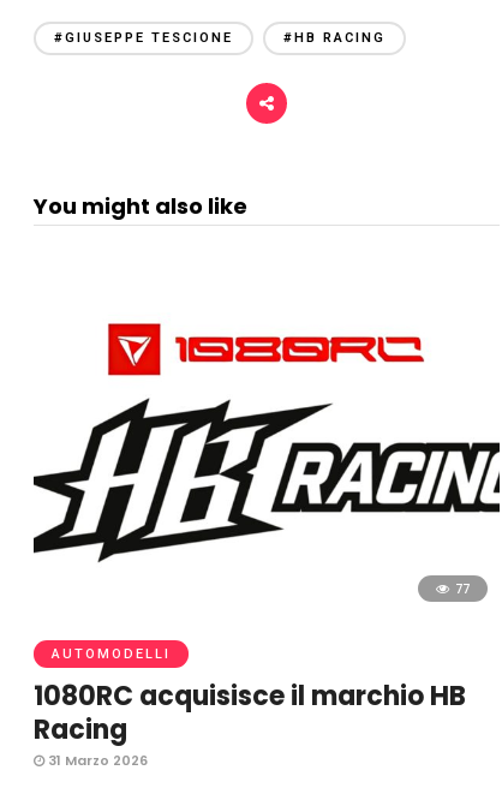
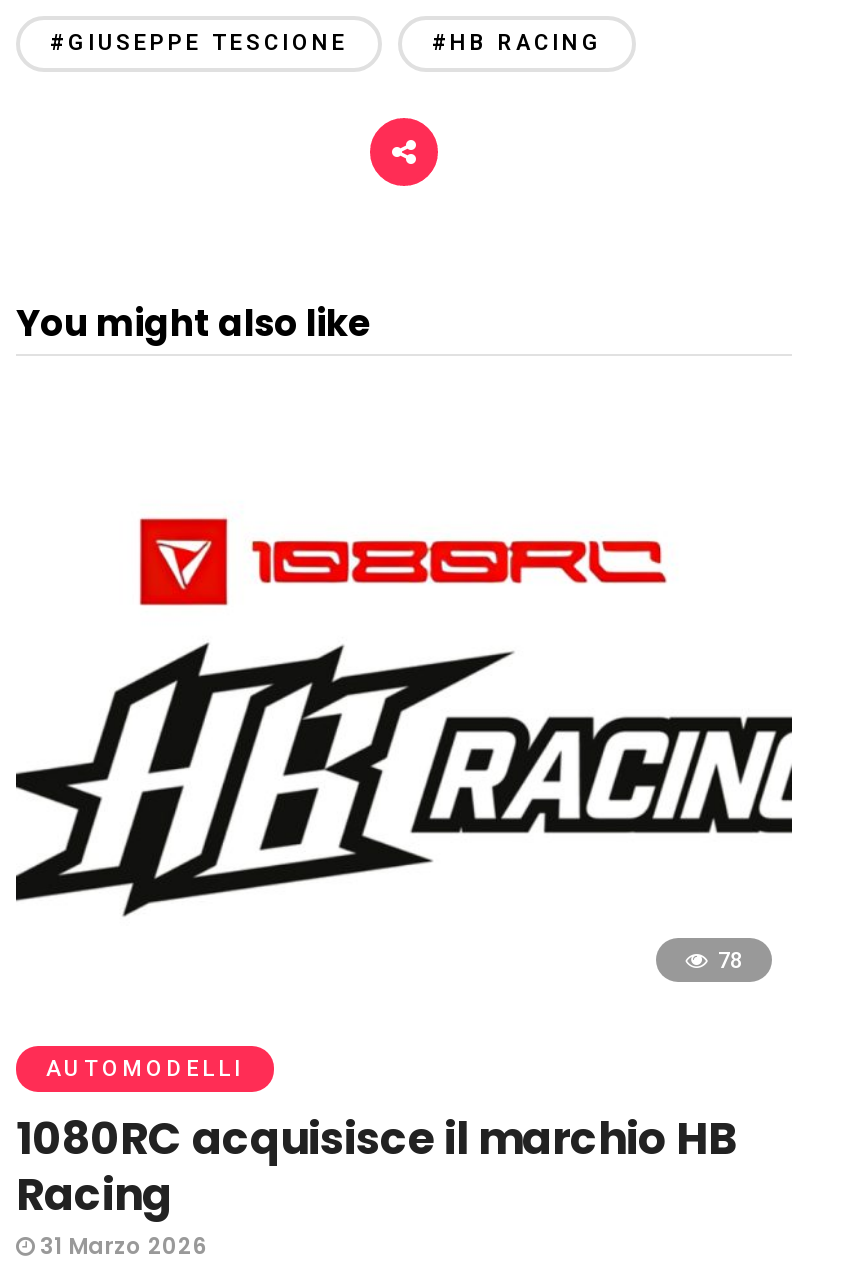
- 77
+ 78
